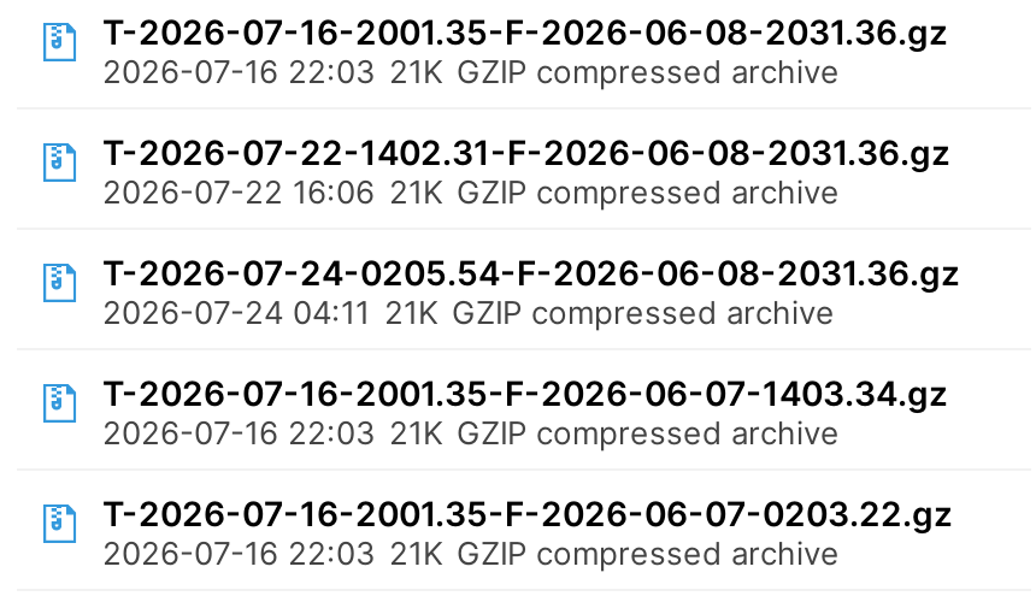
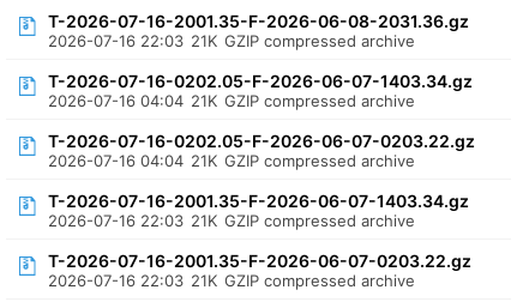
- T-2026-07-22-1402.31-F-2026-06-08-2031.36.gz
- 2026-07-22 16:06 21K GZIP compressed archive
+ T-2026-07-16-0202.05-F-2026-06-07-1403.34.gz
+ 2026-07-16 04:04 21K GZIP compressed archive

- T-2026-07-24-0205.54-F-2026-06-08-2031.36.gz
- 2026-07-24 04:11 21K GZIP compressed archive
+ T-2026-07-16-0202.05-F-2026-06-07-0203.22.gz
+ 2026-07-16 04:04 21K GZIP compressed archive
